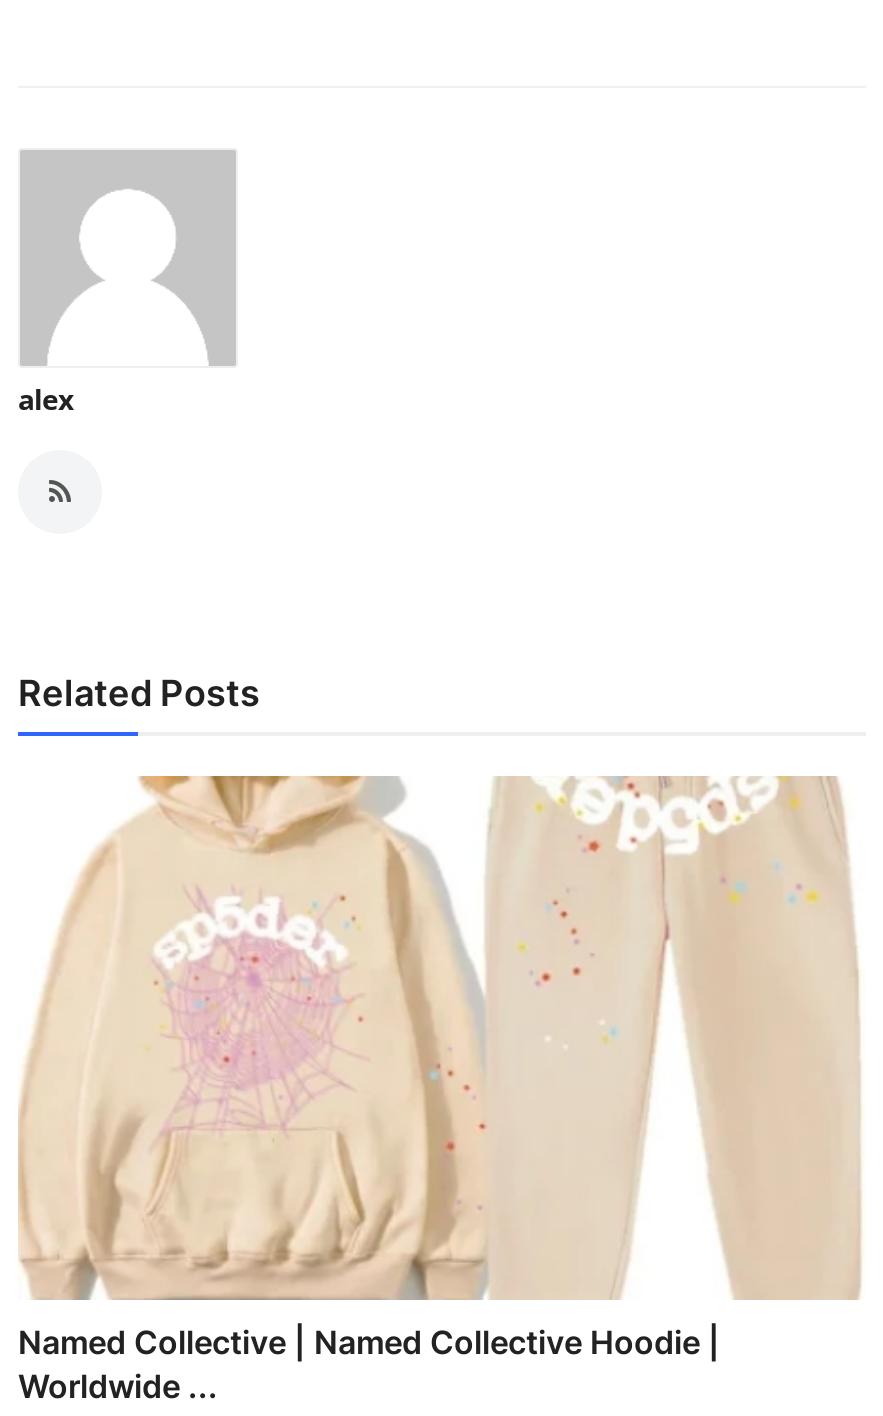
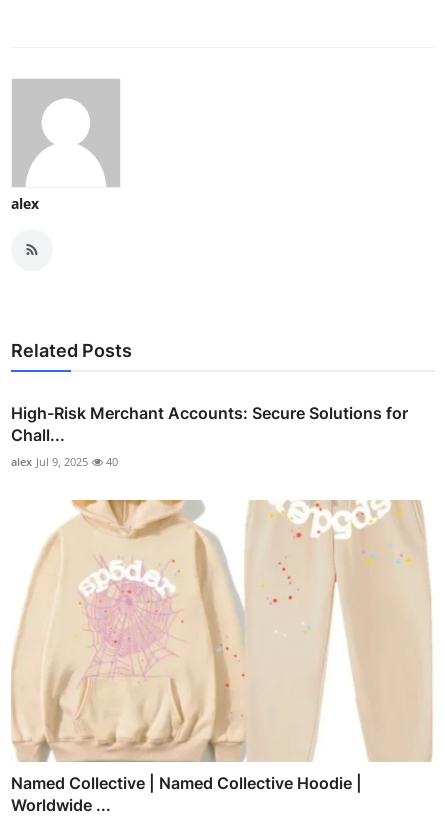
+ High-Risk Merchant Accounts: Secure Solutions for
+ Chall...
+ alex Jul 9, 2025
+ 40
